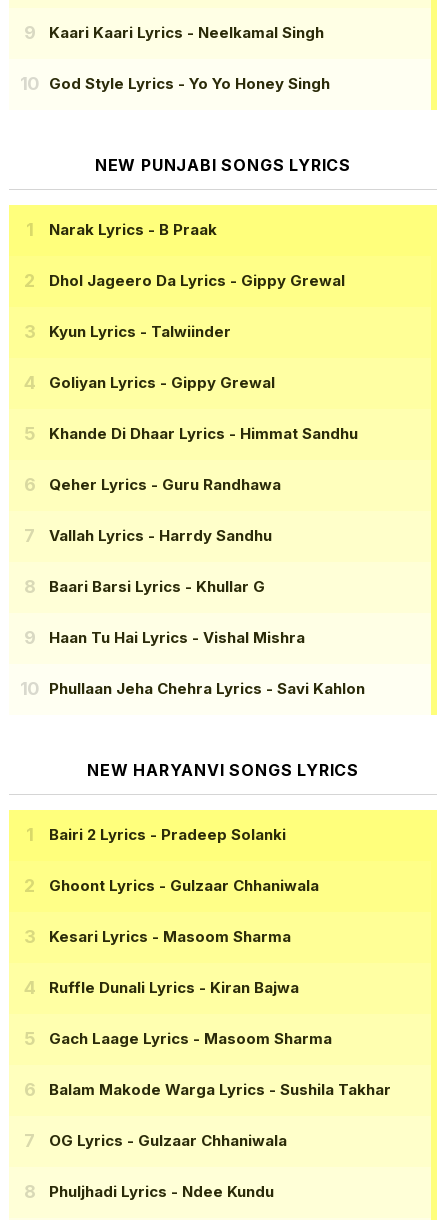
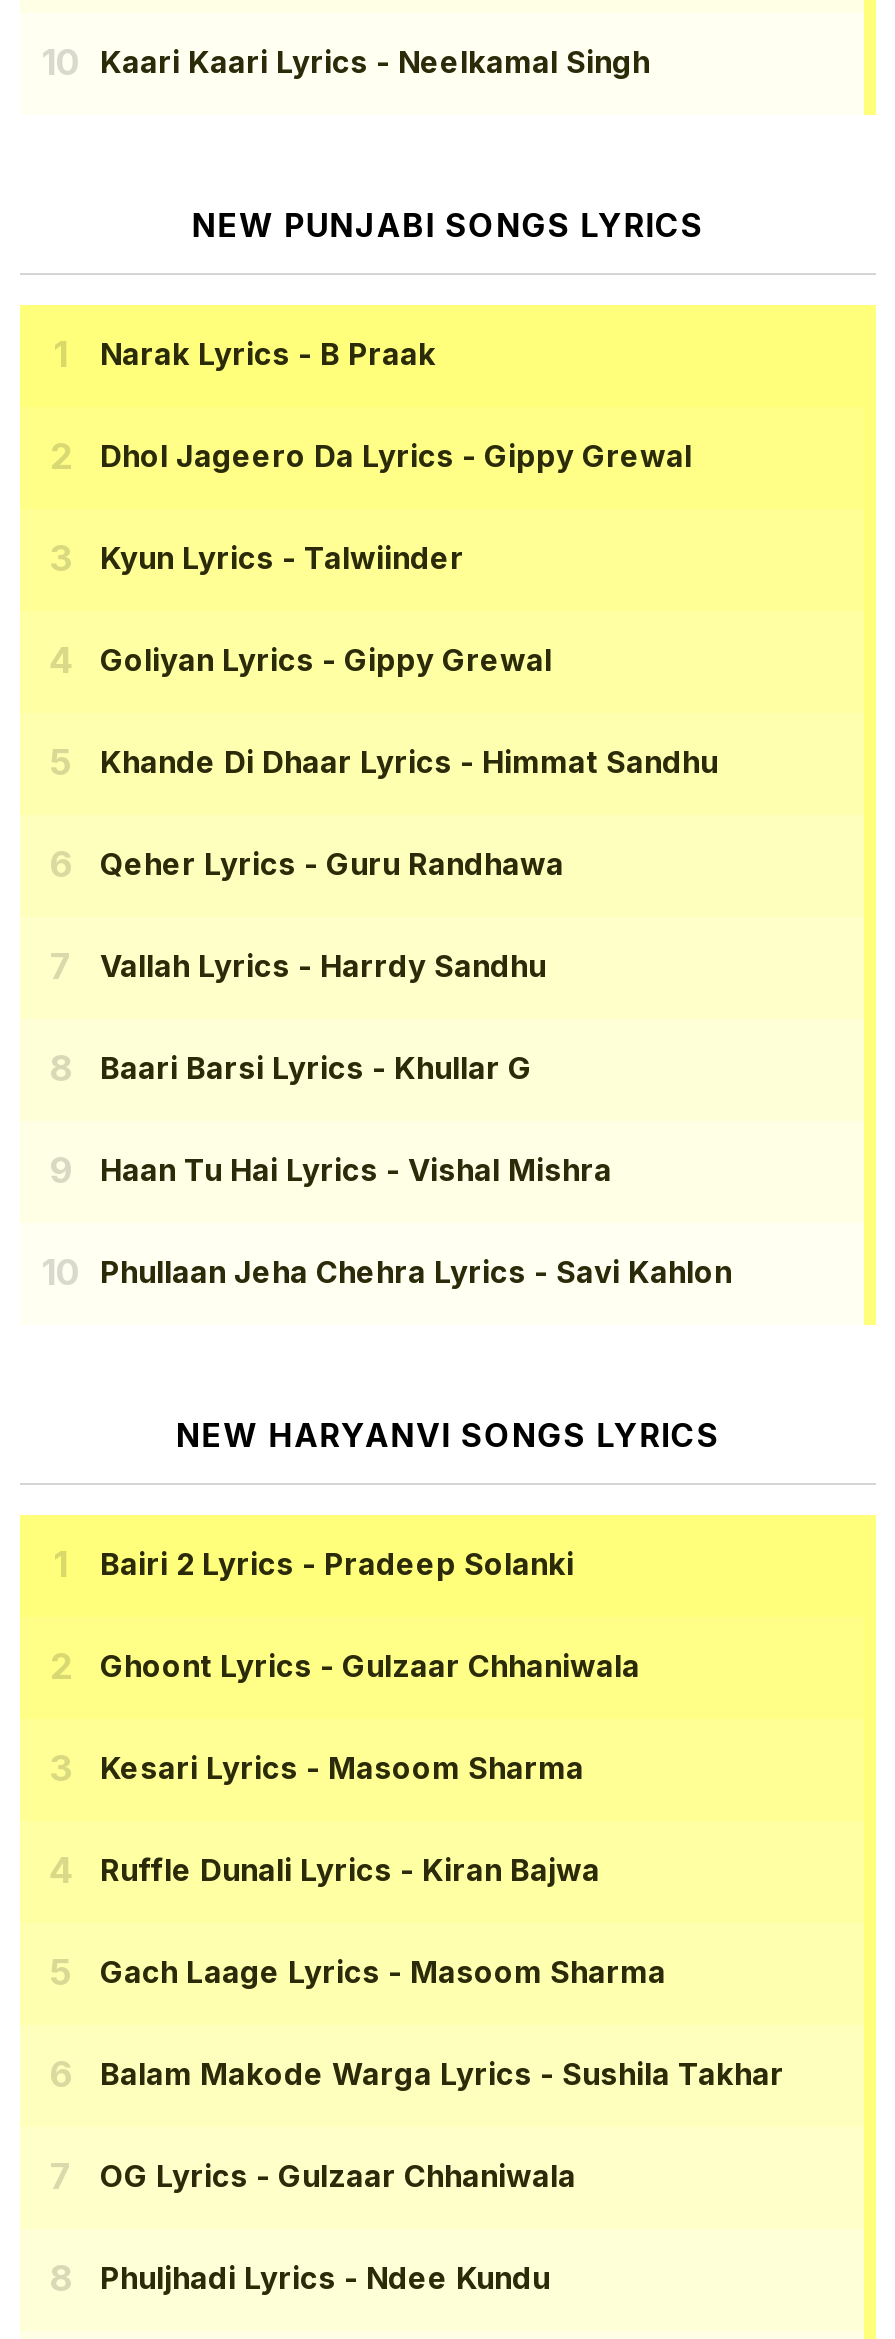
- God Style Lyrics - Yo Yo Honey Singh
